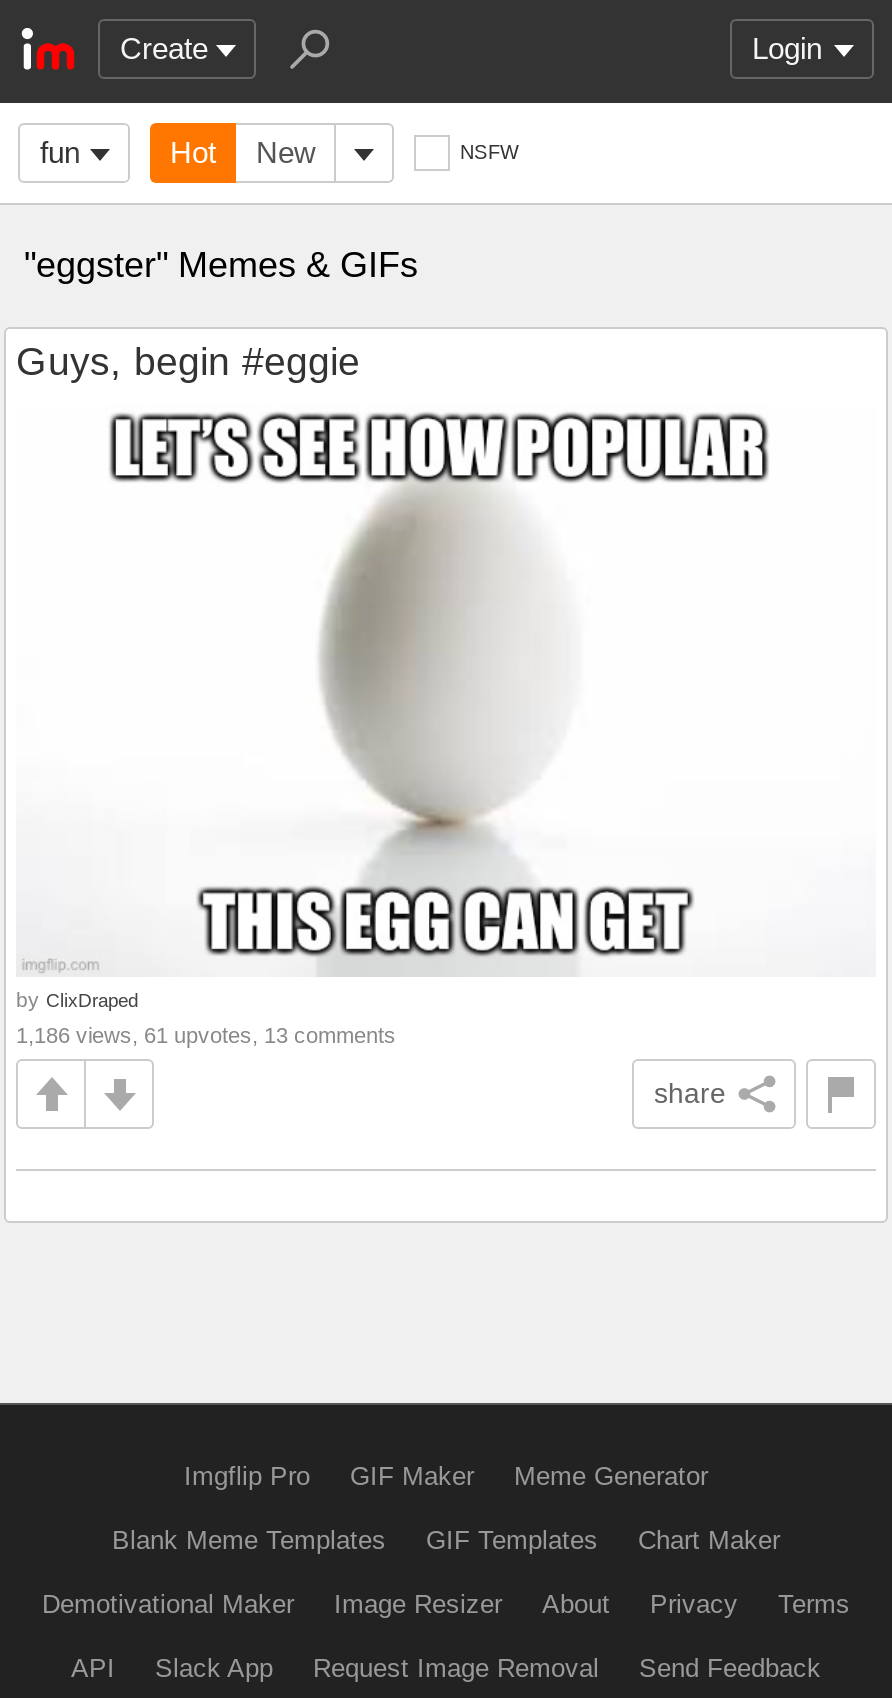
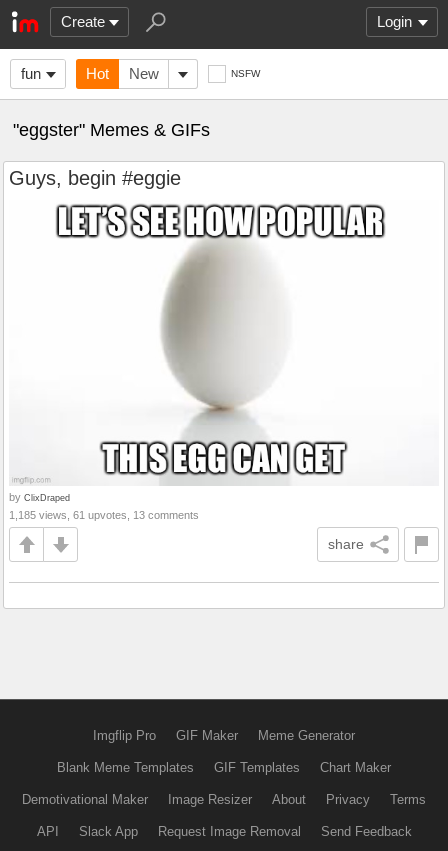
- 1,186 views, 61 upvotes, 13 comments
+ 1,185 views, 61 upvotes, 13 comments
